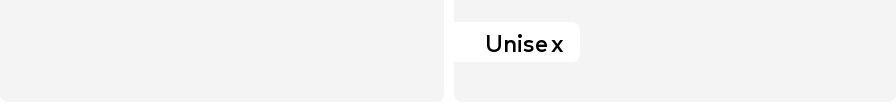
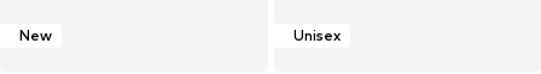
+ New
